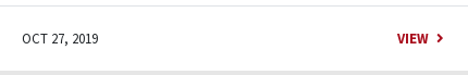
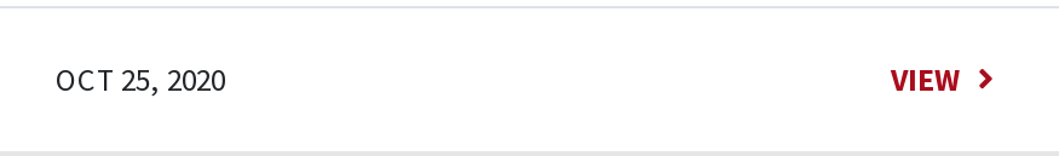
- OCT 27, 2019
+ OCT 25, 2020
